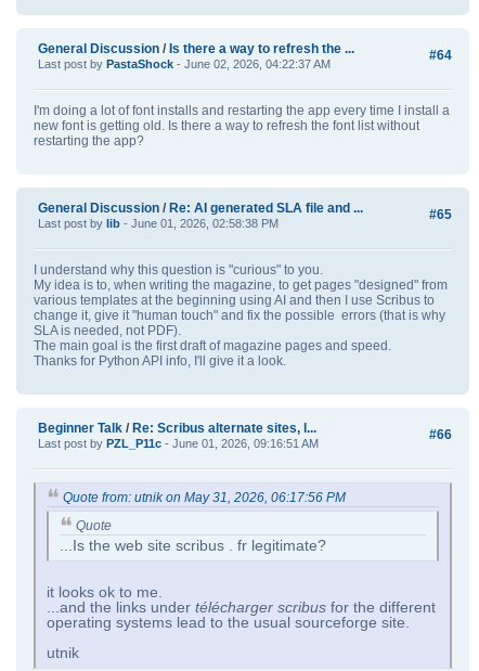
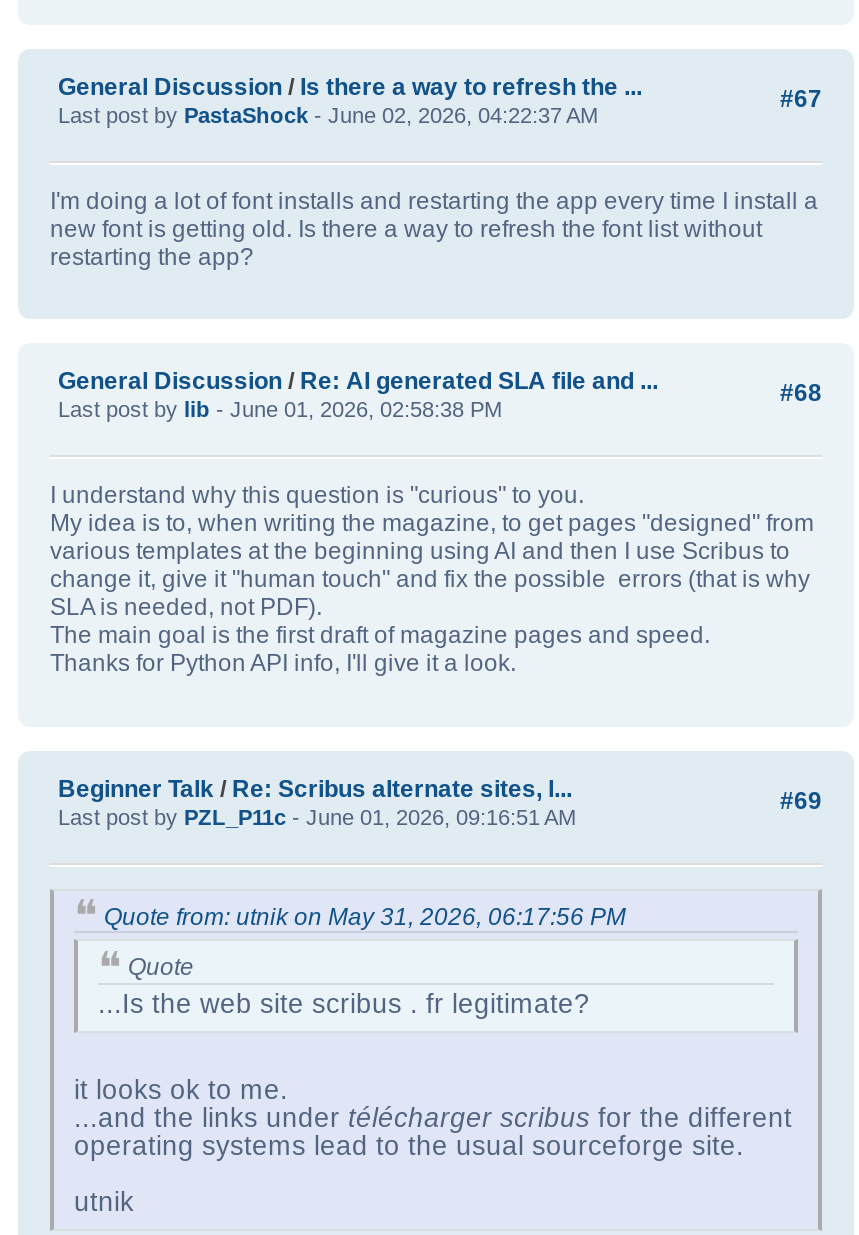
- #64
+ #67

- #65
+ #68

- #66
+ #69
